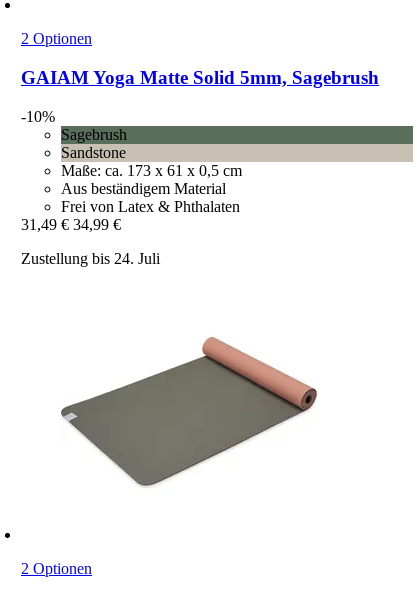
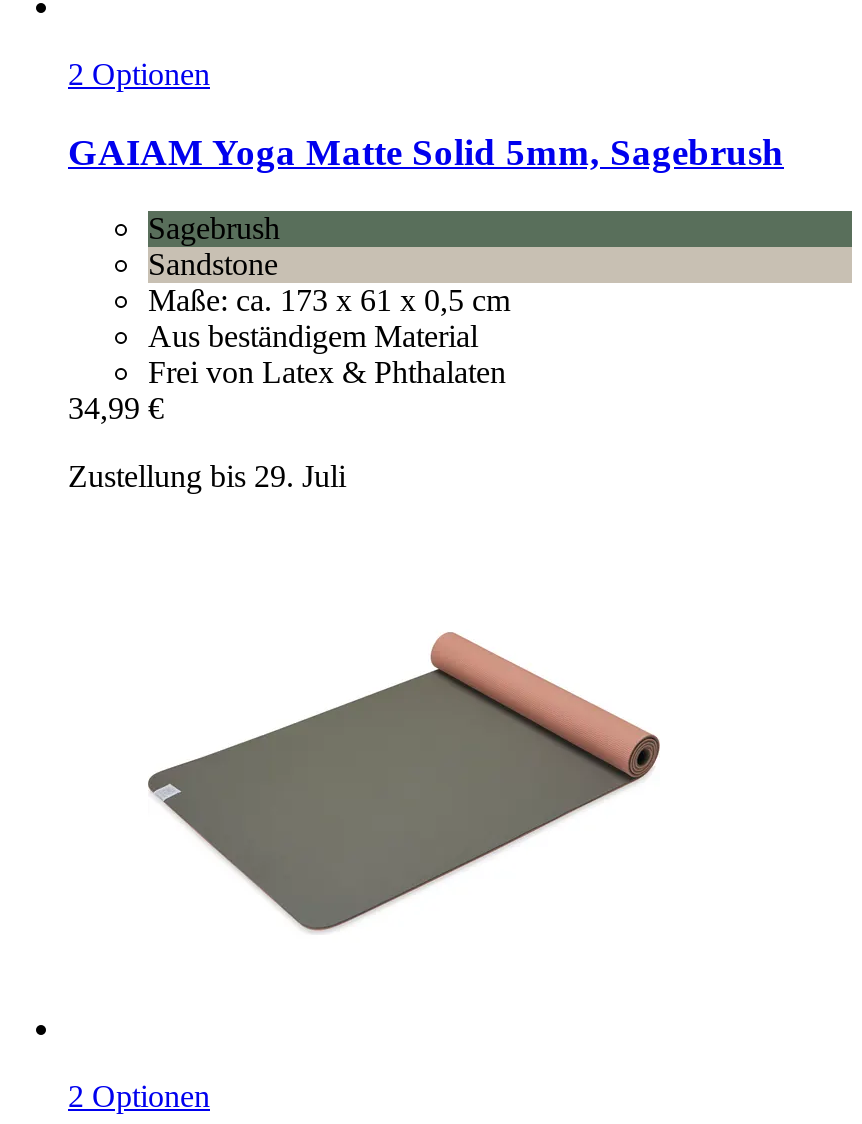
- -10%

- 31,49 € 34,99 €
+ 34,99 €

- Zustellung bis 24. Juli
+ Zustellung bis 29. Juli
